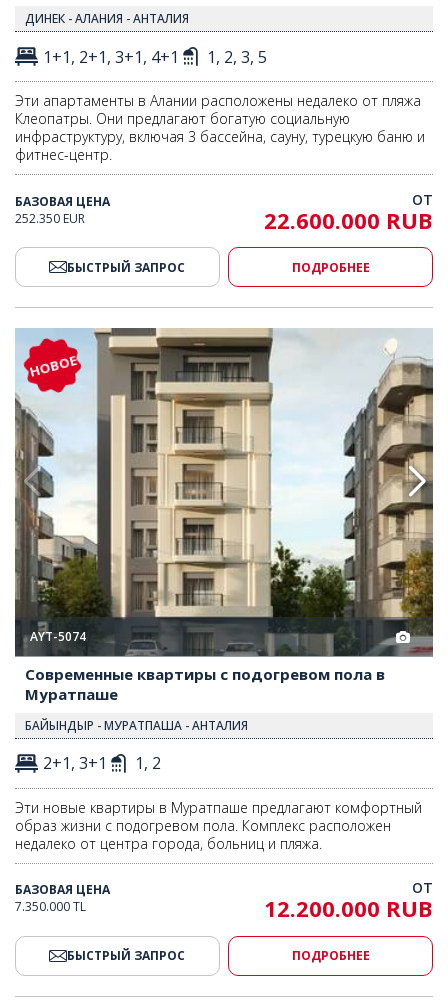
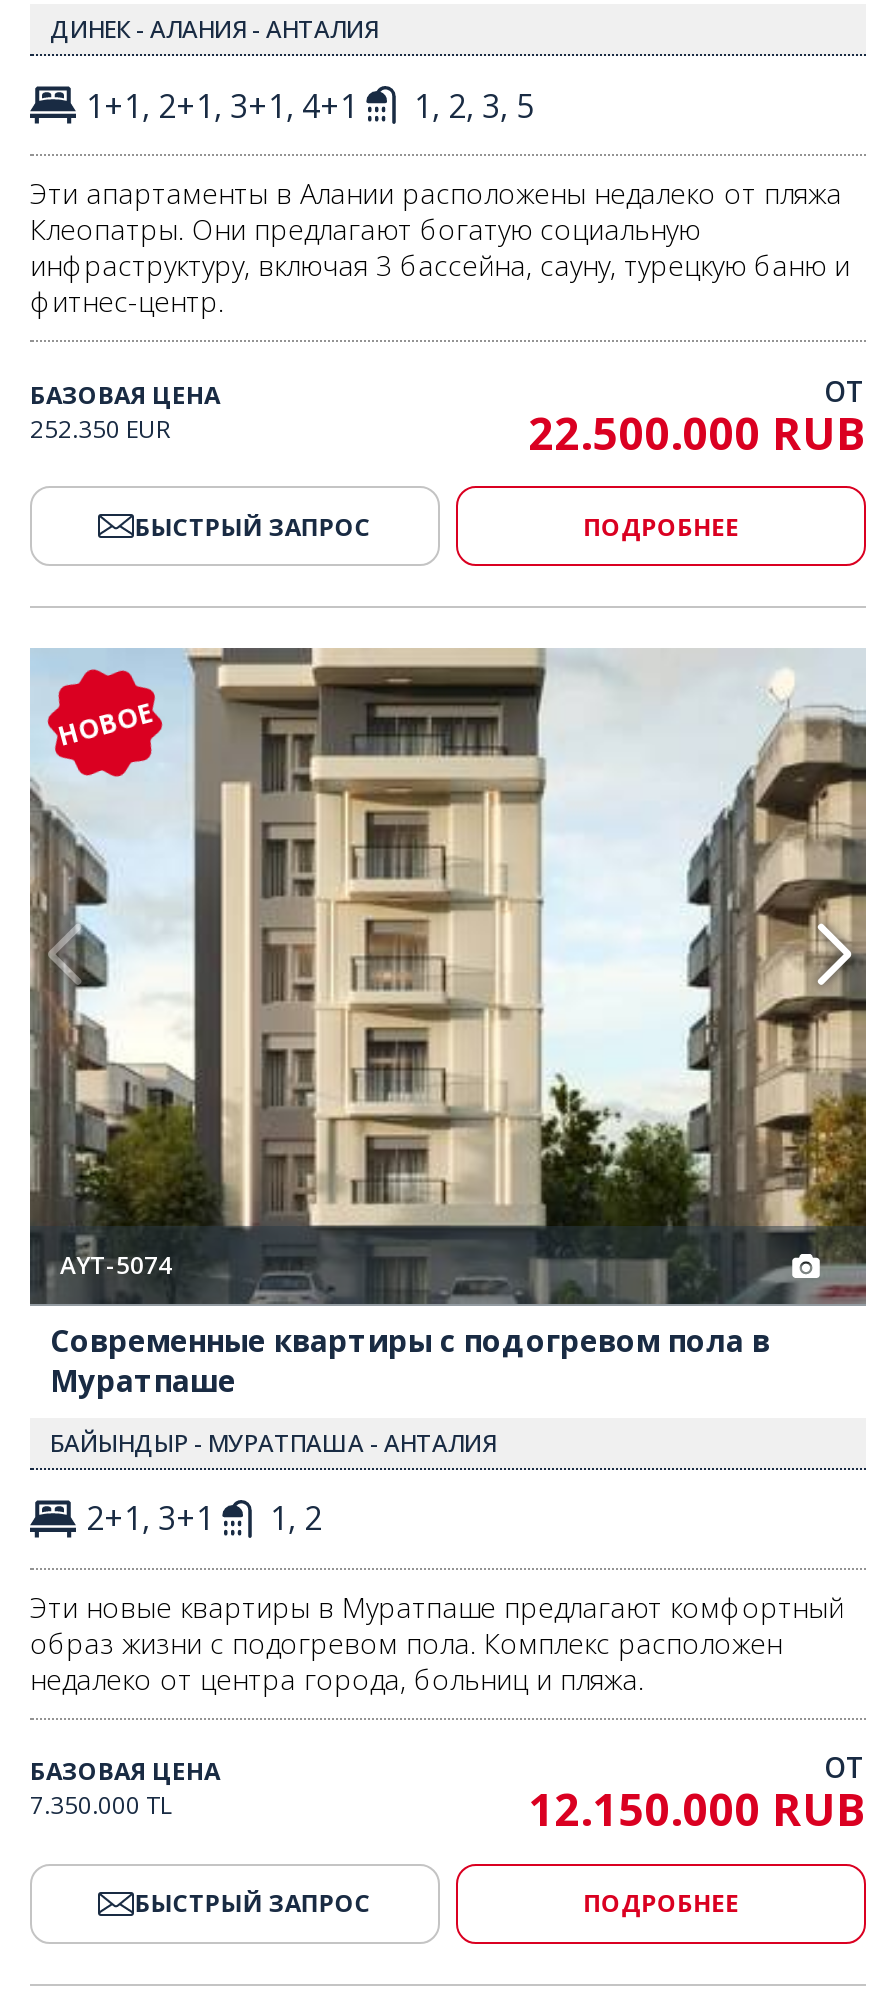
- 22.600.000 RUB
+ 22.500.000 RUB

- 12.200.000 RUB
+ 12.150.000 RUB
